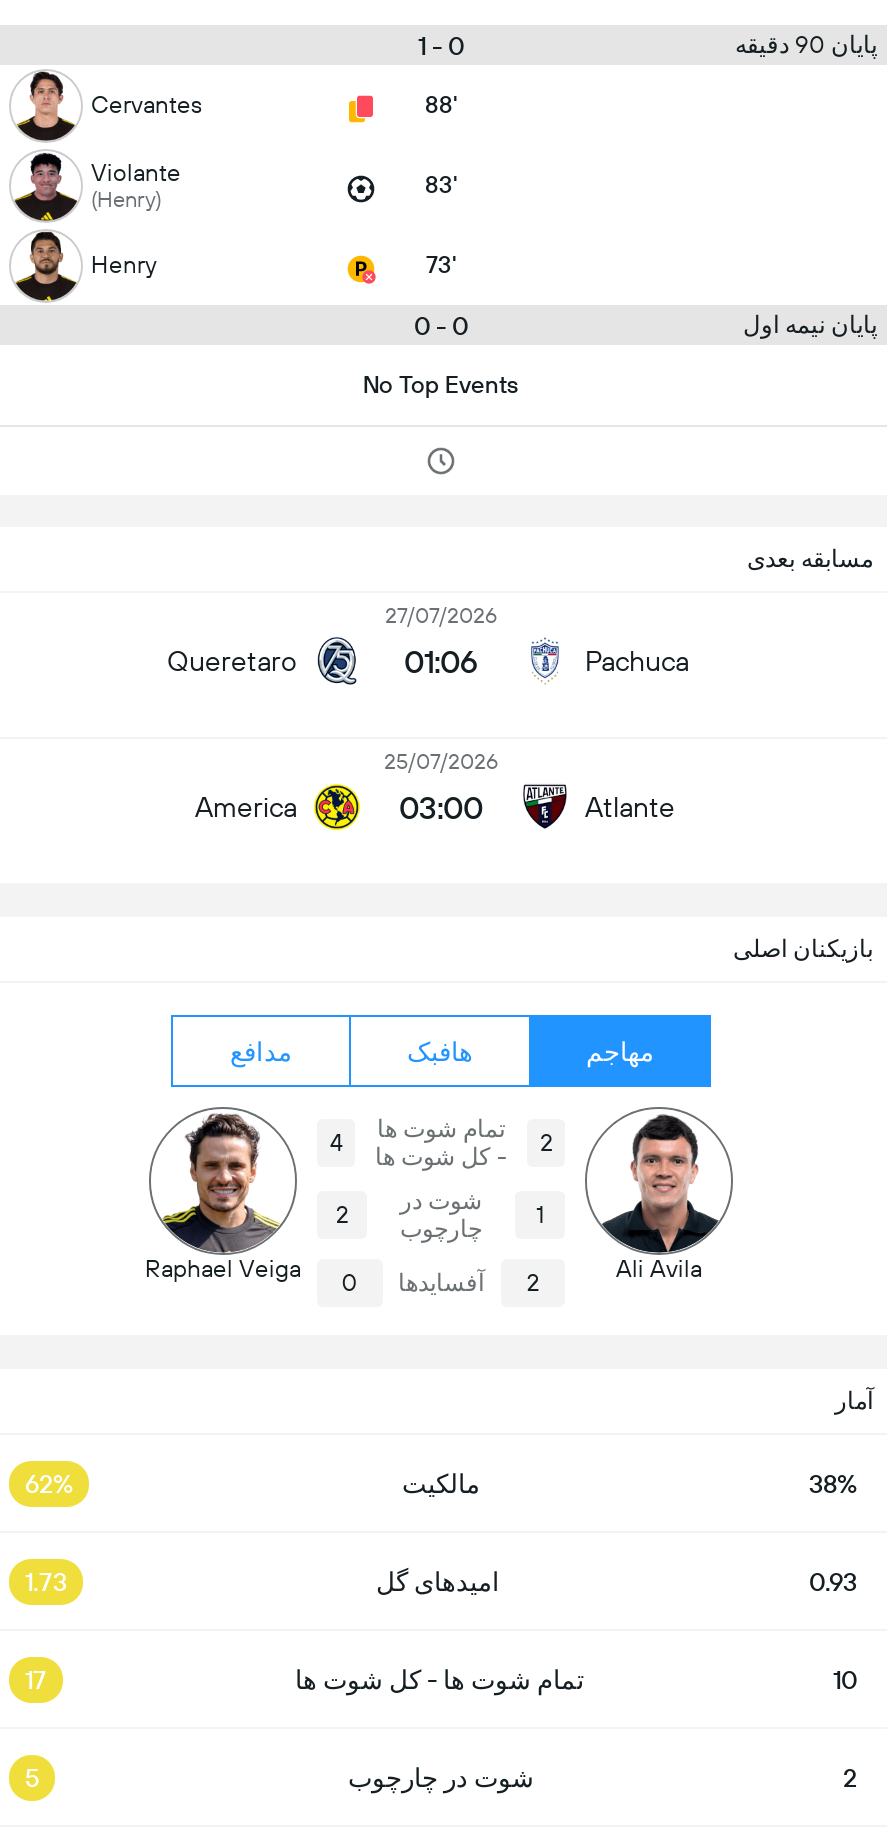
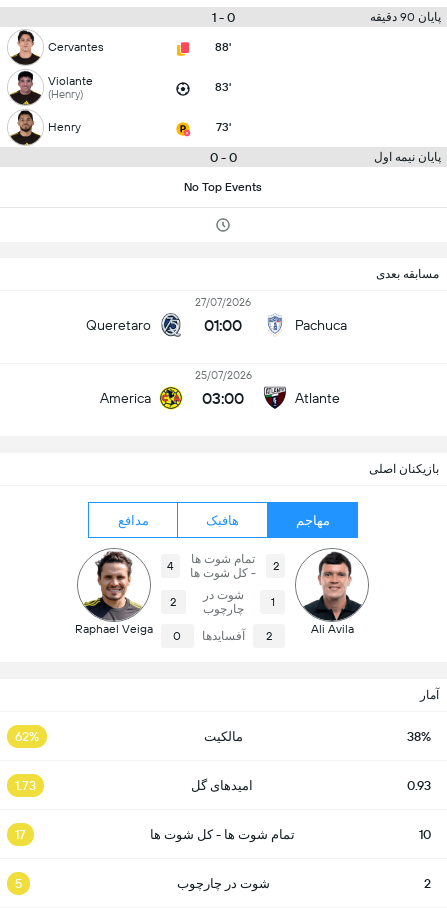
- 01:06
+ 01:00
